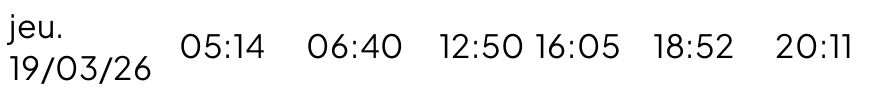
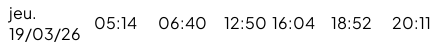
- 05:14 06:40 12:50 16:05 18:52 20:11
+ 05:14 06:40 12:50 16:04 18:52 20:11
